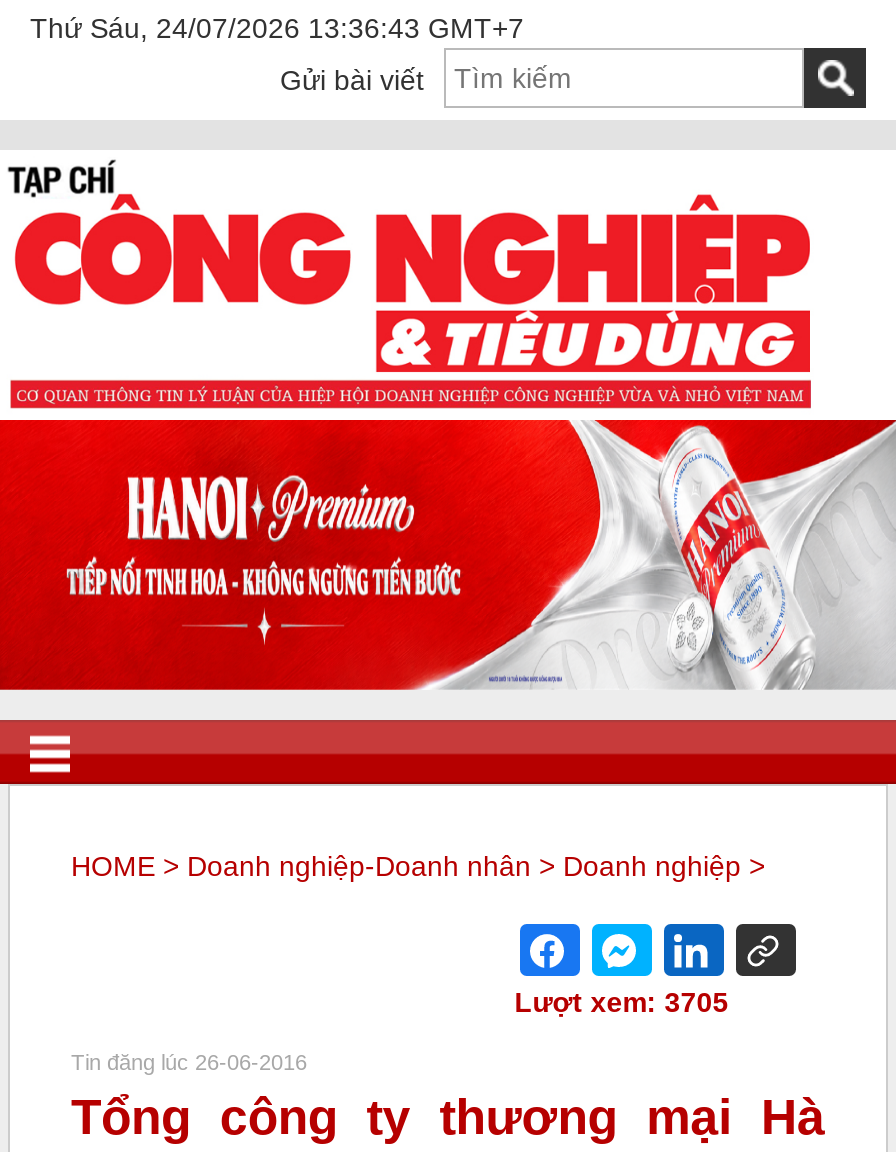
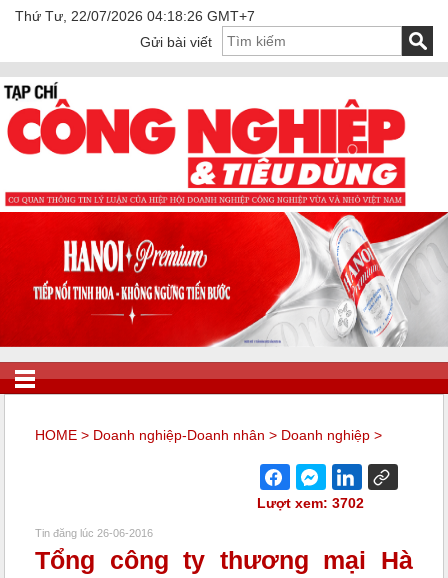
- Thứ Sáu, 24/07/2026 13:36:43 GMT+7
+ Thứ Tư, 22/07/2026 04:18:26 GMT+7

- Lượt xem: 3705
+ Lượt xem: 3702
